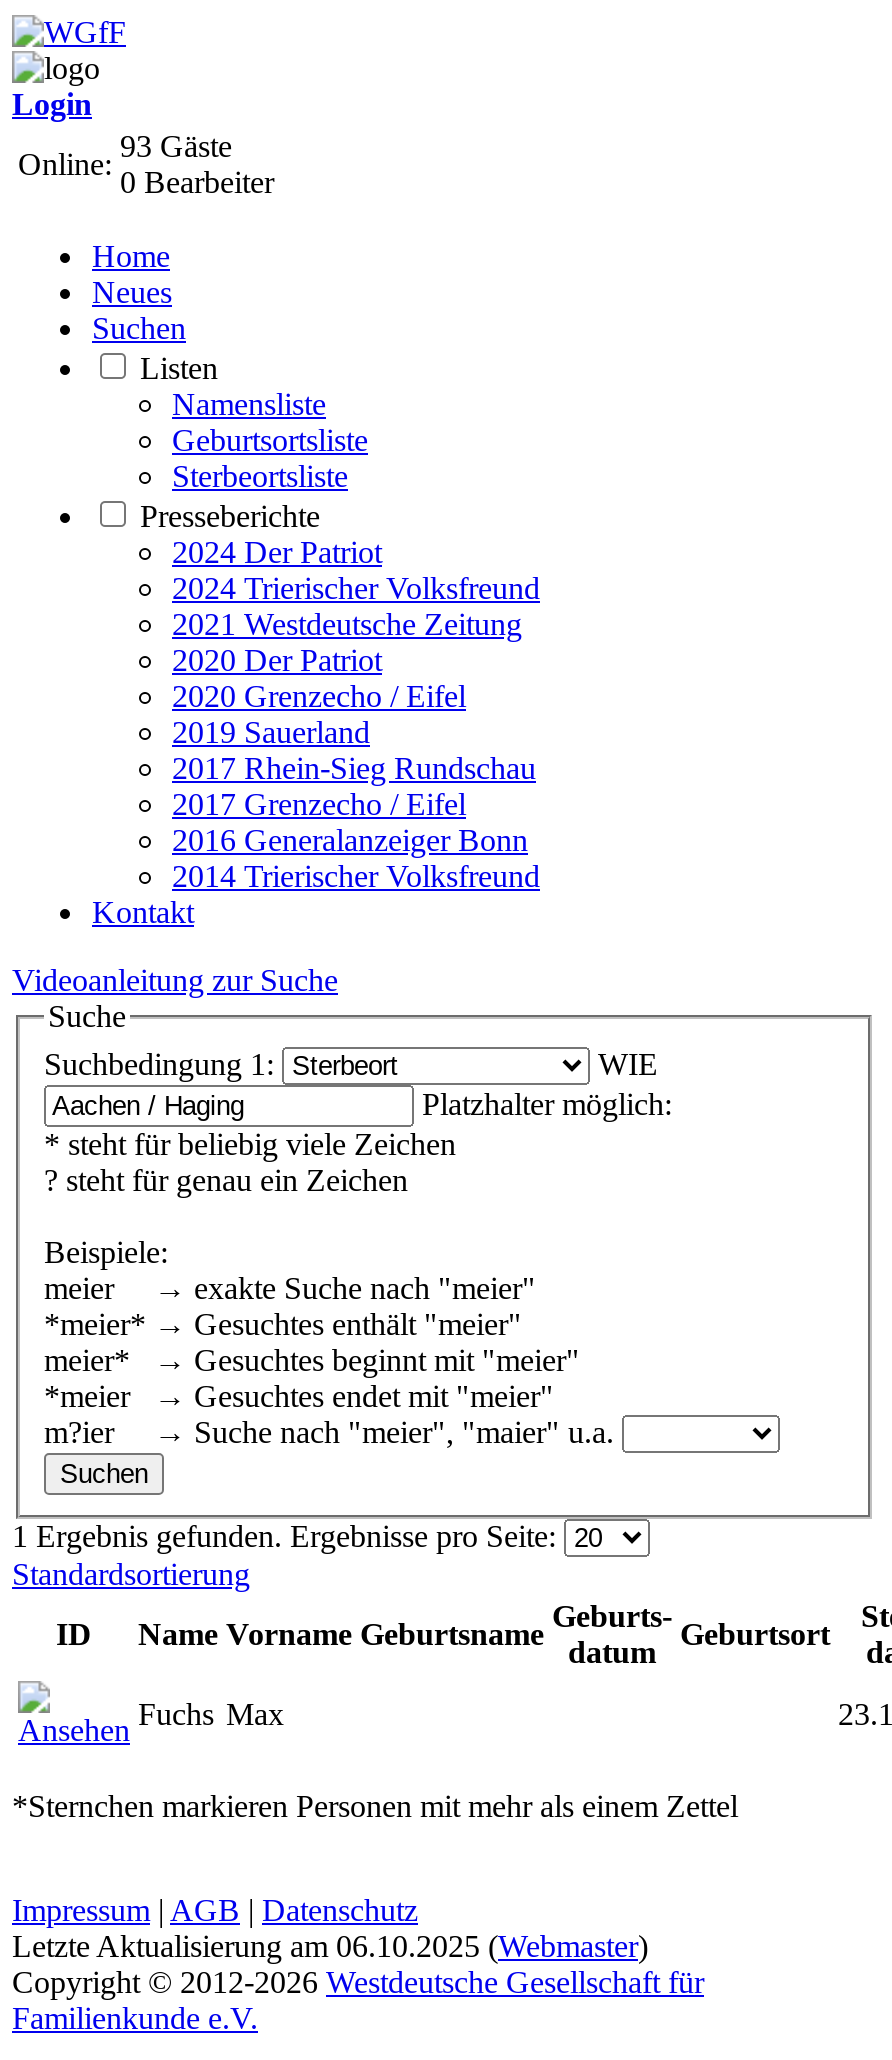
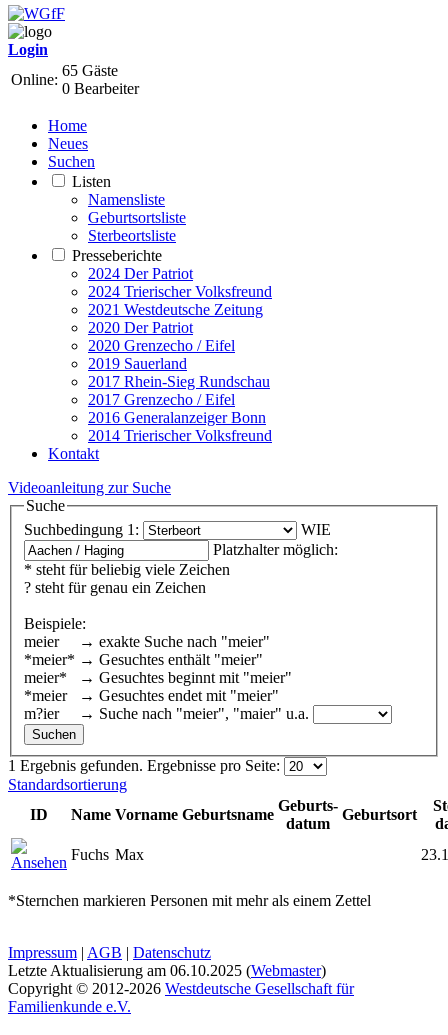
- 93 Gäste
+ 65 Gäste
